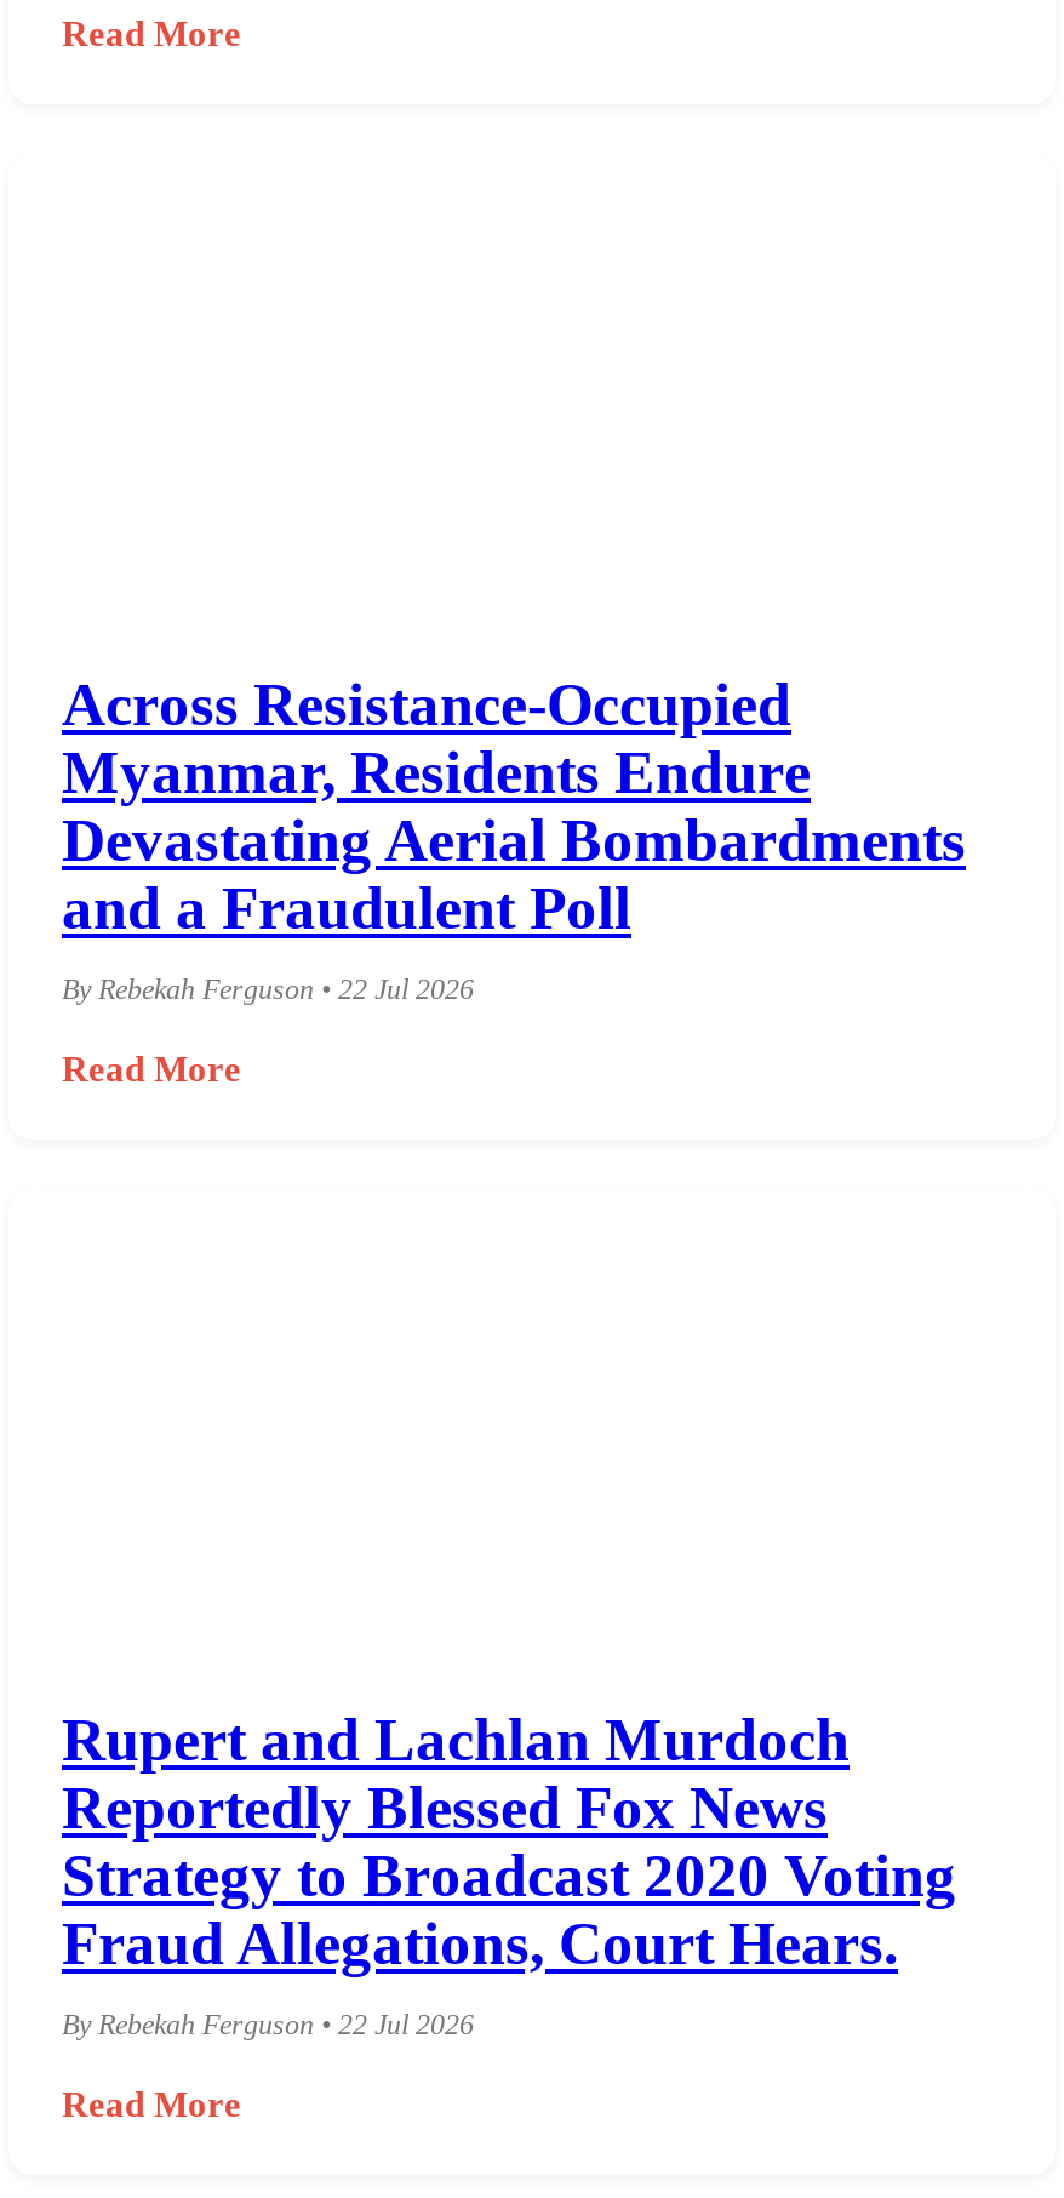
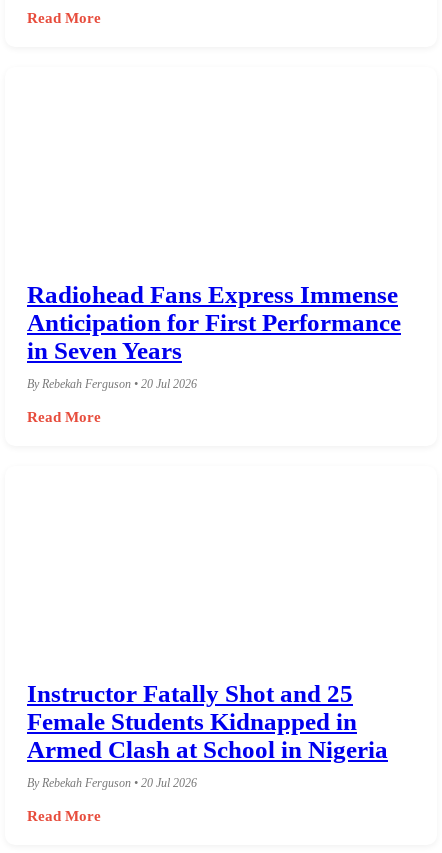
- Across Resistance-Occupied
- Myanmar, Residents Endure
- Devastating Aerial Bombardments
- and a Fraudulent Poll
+ Radiohead Fans Express Immense
+ Anticipation for First Performance
+ in Seven Years

- By Rebekah Ferguson • 22 Jul 2026
+ By Rebekah Ferguson • 20 Jul 2026

- Rupert and Lachlan Murdoch
- Reportedly Blessed Fox News
- Strategy to Broadcast 2020 Voting
- Fraud Allegations, Court Hears.
+ Instructor Fatally Shot and 25
+ Female Students Kidnapped in
+ Armed Clash at School in Nigeria

- By Rebekah Ferguson • 22 Jul 2026
+ By Rebekah Ferguson • 20 Jul 2026
